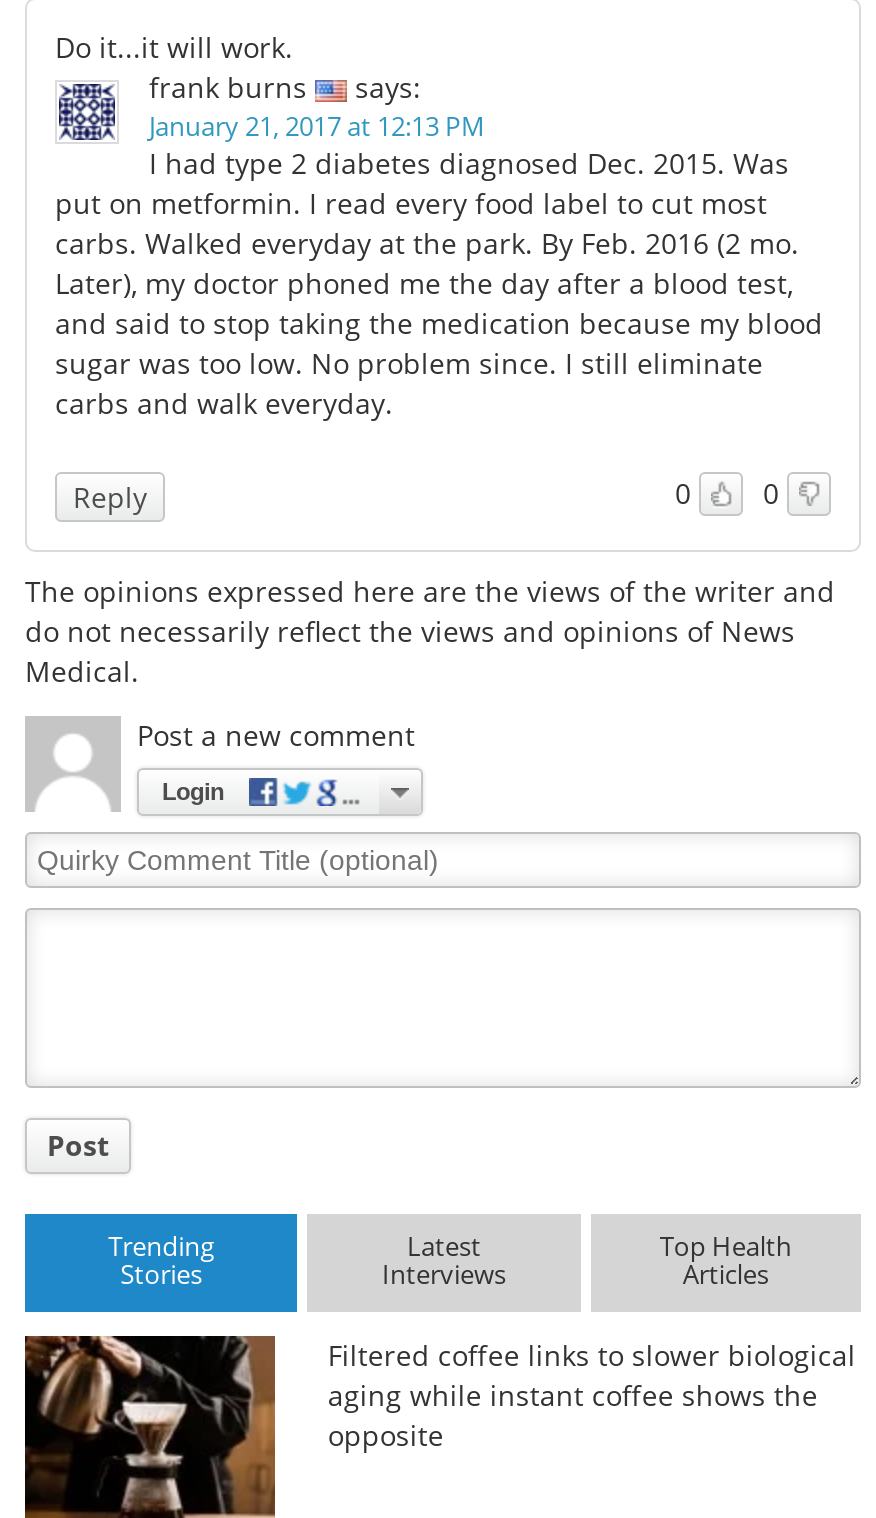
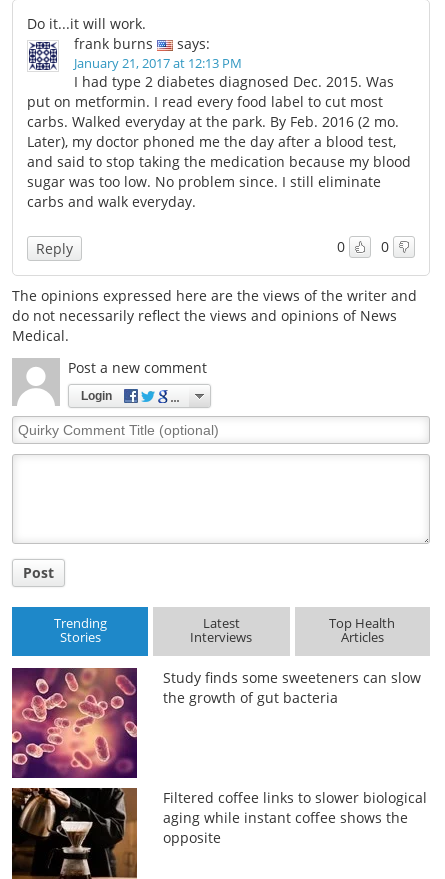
+ [image]
+ Study finds some sweeteners can slow
+ the growth of gut bacteria
